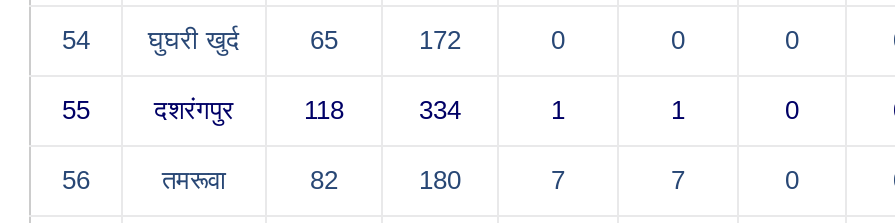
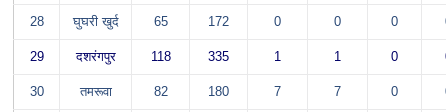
- 54 घुघरी खुर्द
+ 28 घुघरी खुर्द

- 55
+ 29

- 334
+ 335

- 56
+ 30
